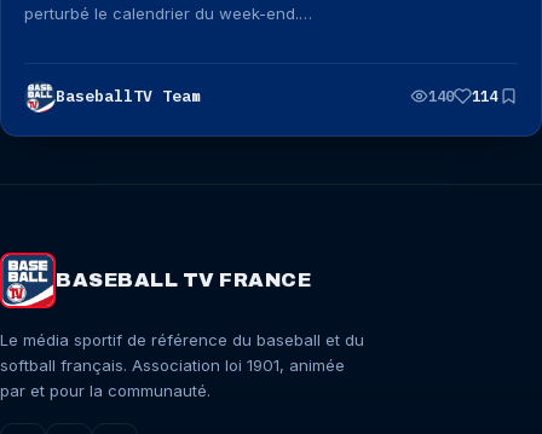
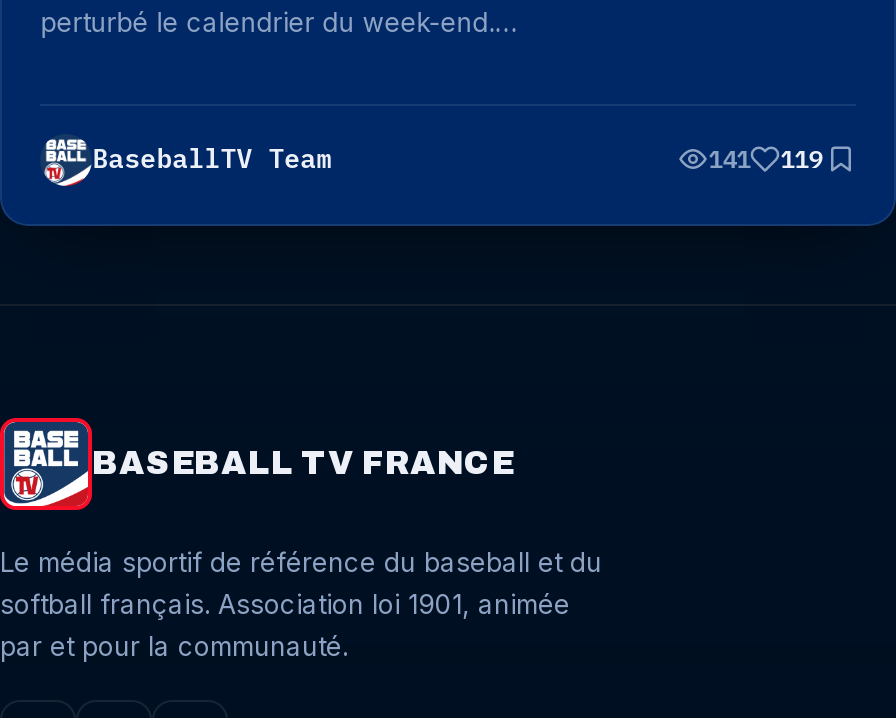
- 140
+ 141

- 114
+ 119
